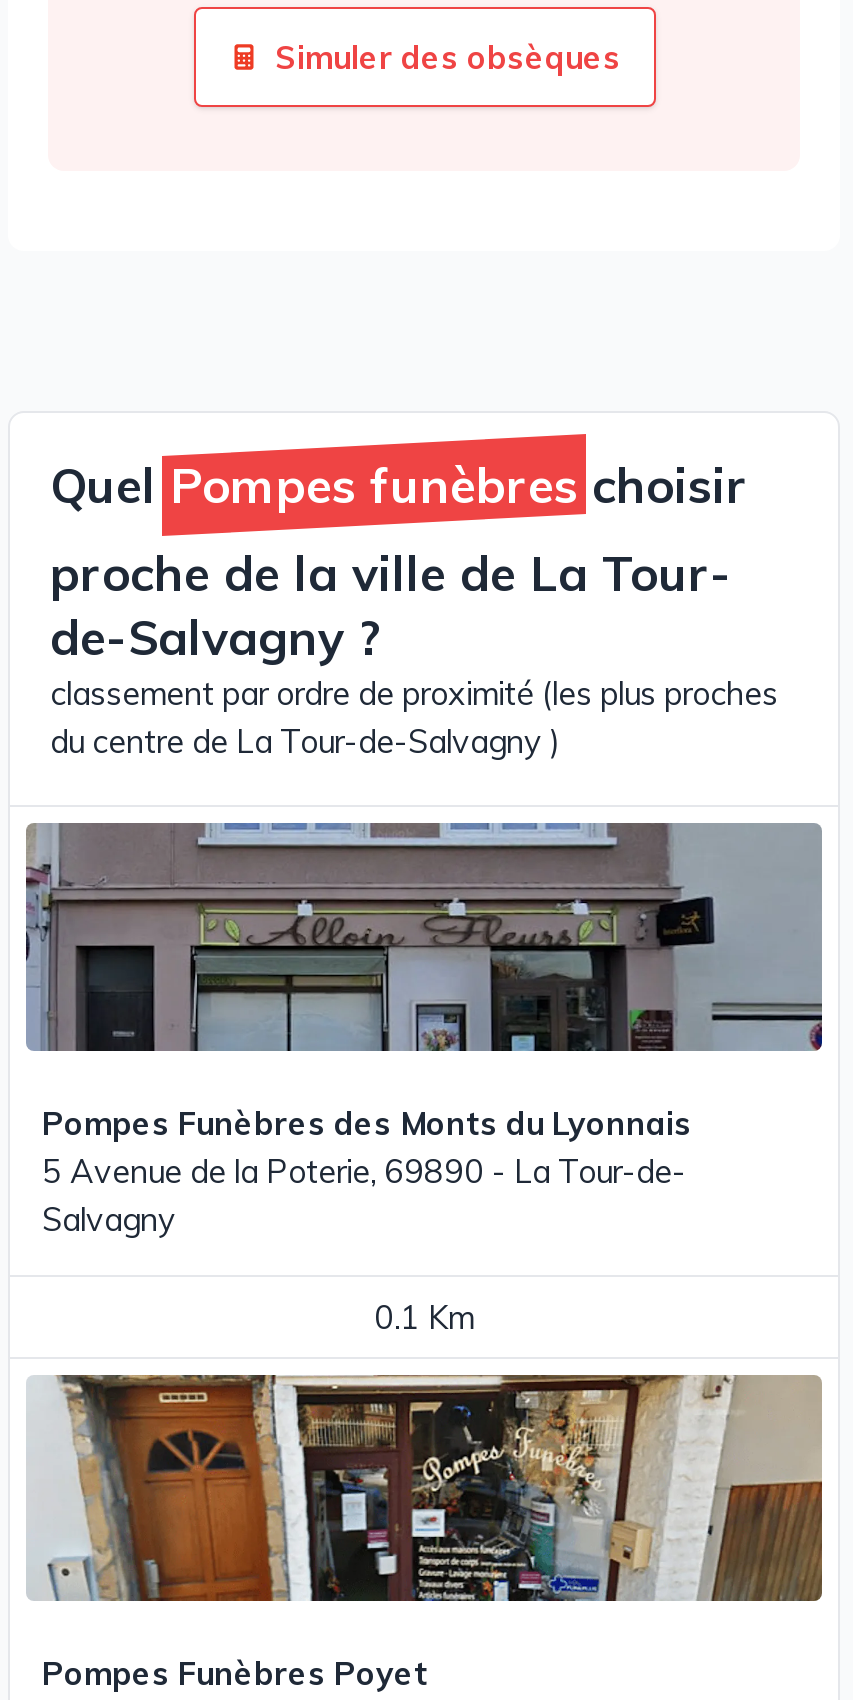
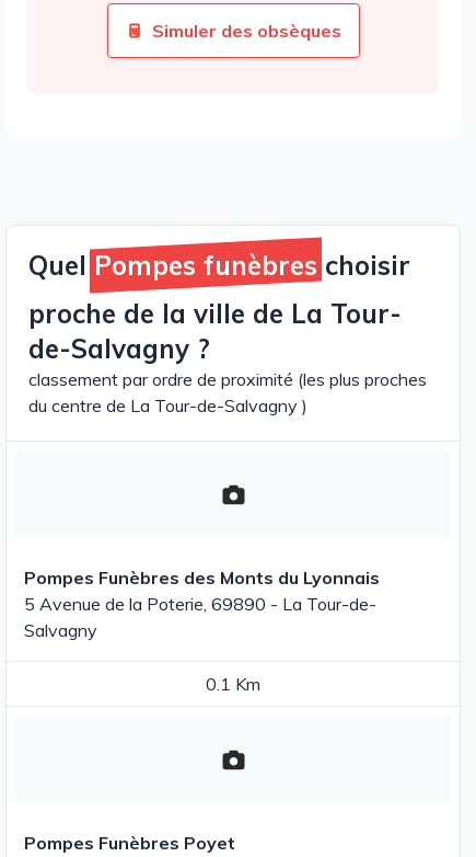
- [image]

- [image]
